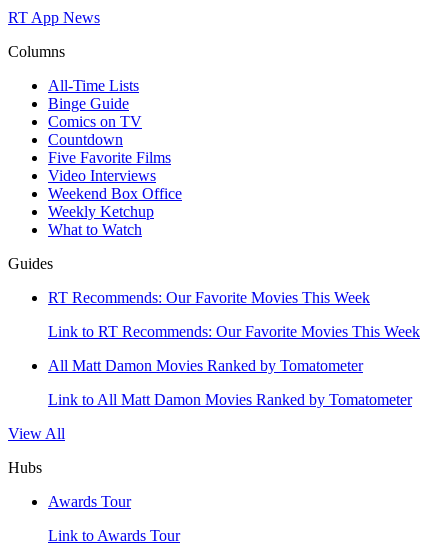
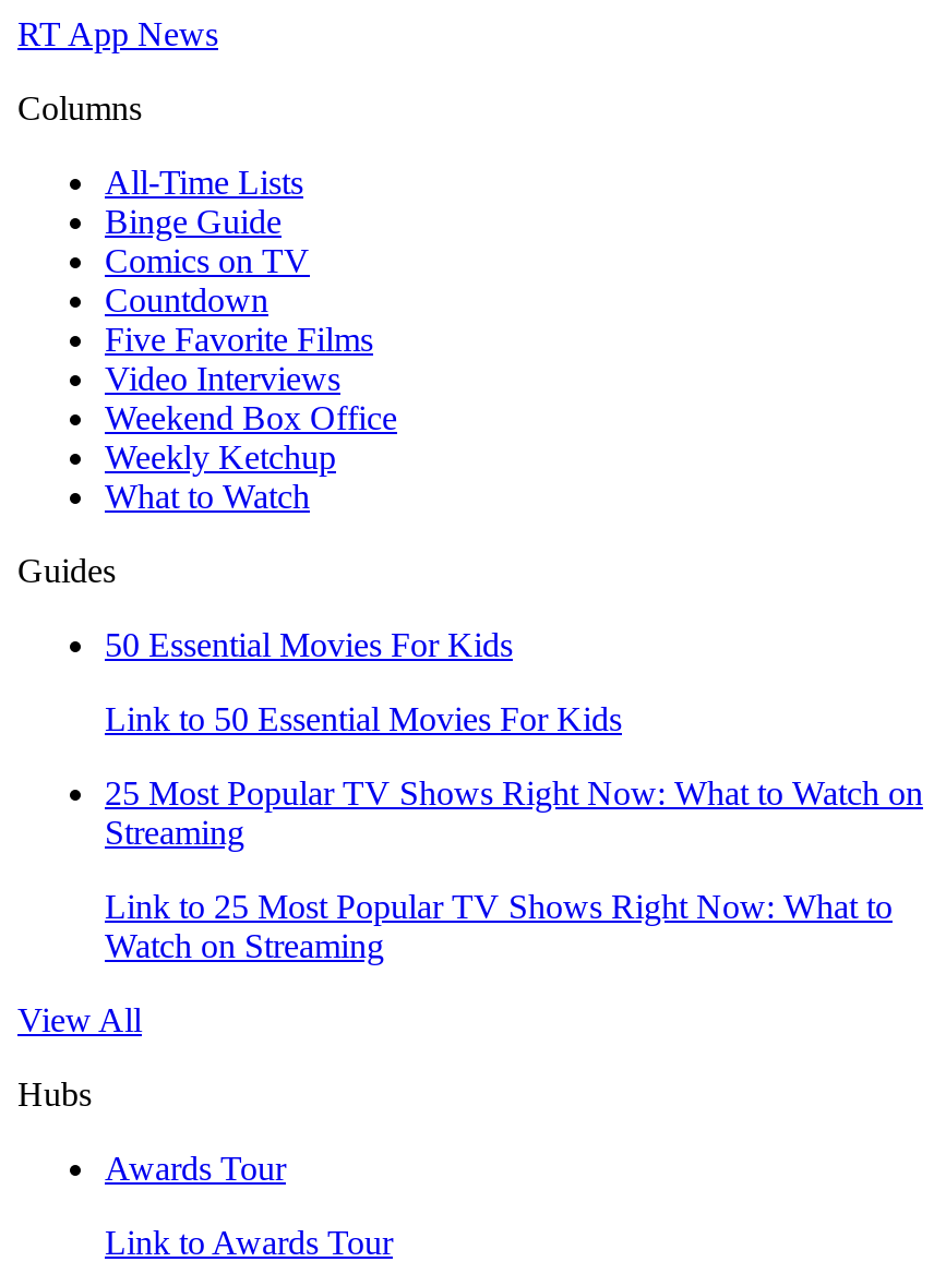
- RT Recommends: Our Favorite Movies This Week
+ 50 Essential Movies For Kids

- Link to RT Recommends: Our Favorite Movies This Week
+ Link to 50 Essential Movies For Kids

- All Matt Damon Movies Ranked by Tomatometer
+ 25 Most Popular TV Shows Right Now: What to Watch on
+ Streaming

- Link to All Matt Damon Movies Ranked by Tomatometer
+ Link to 25 Most Popular TV Shows Right Now: What to
+ Watch on Streaming
